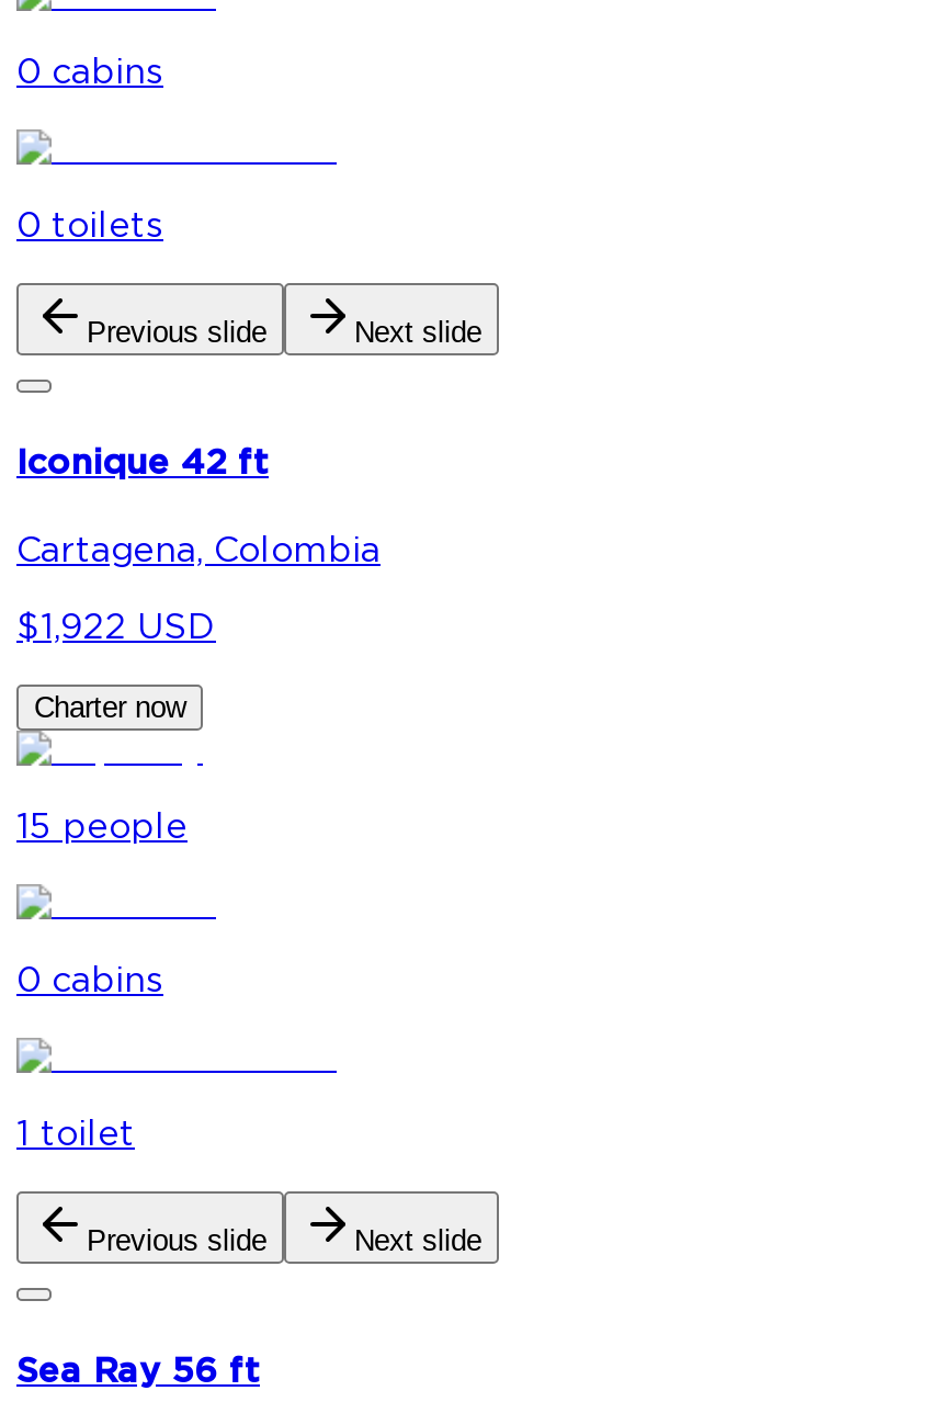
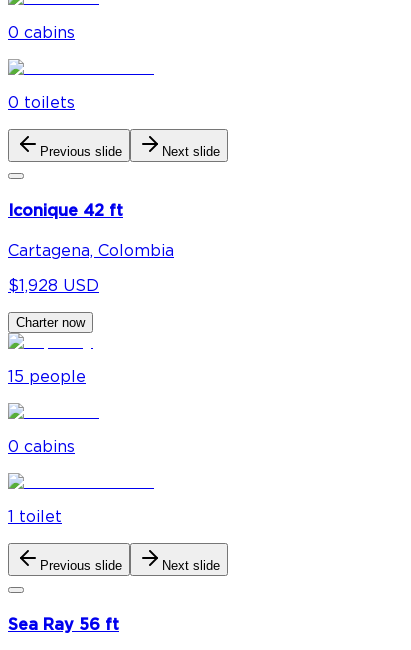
- $1,922 USD
+ $1,928 USD
